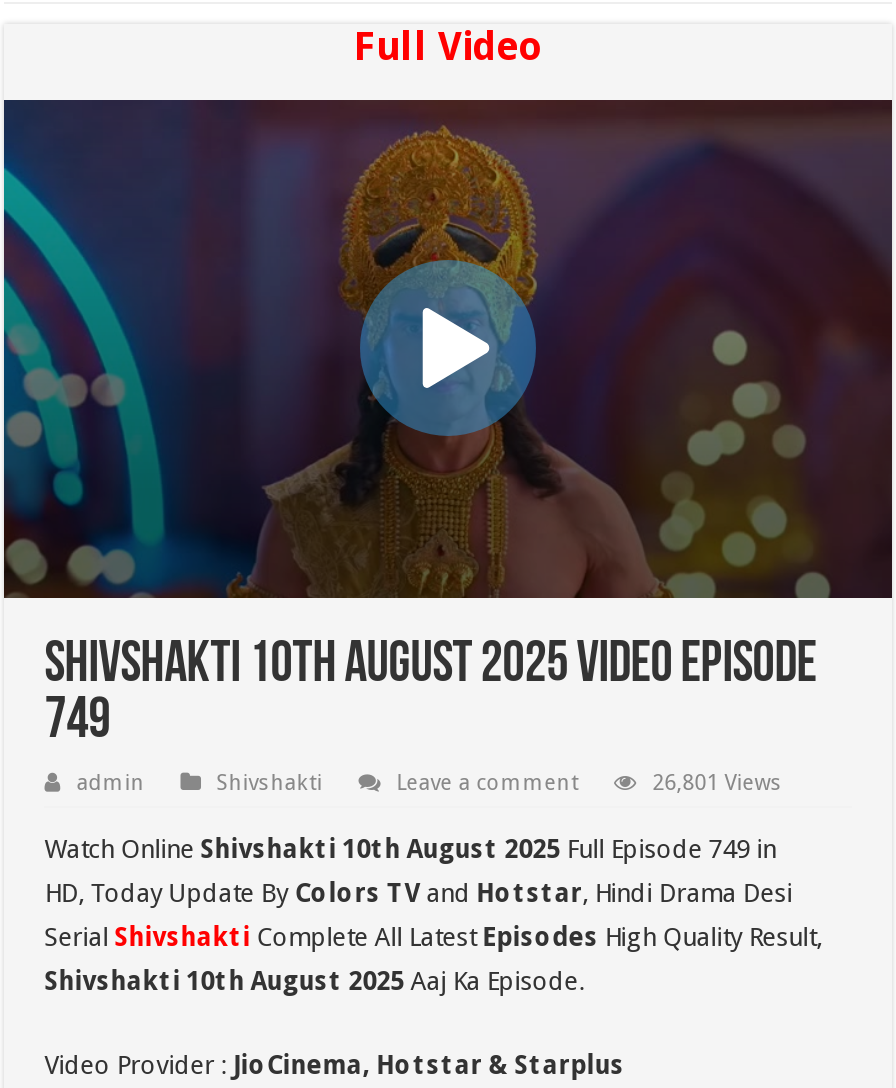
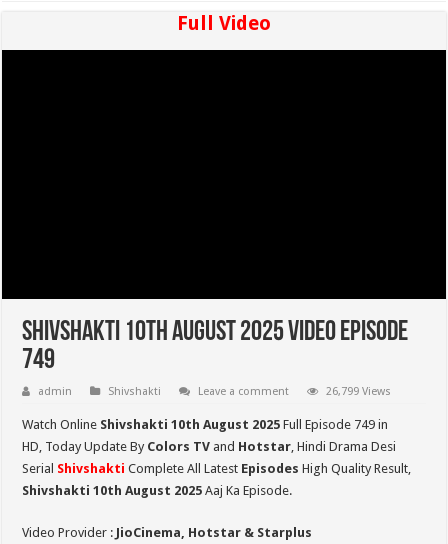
- [image]

- 26,801 Views
+ 26,799 Views
